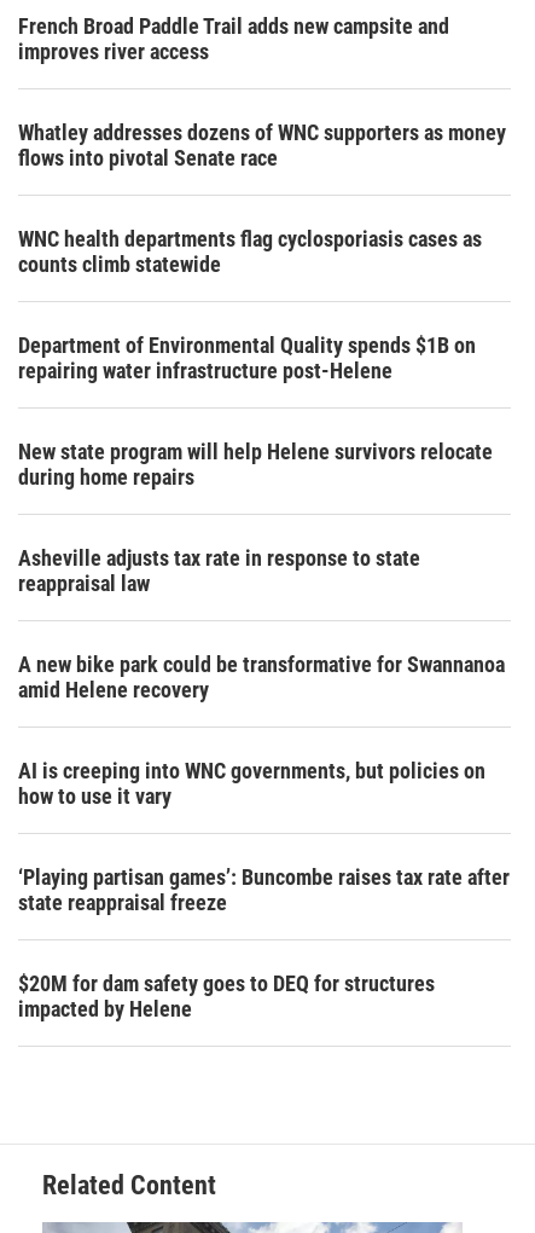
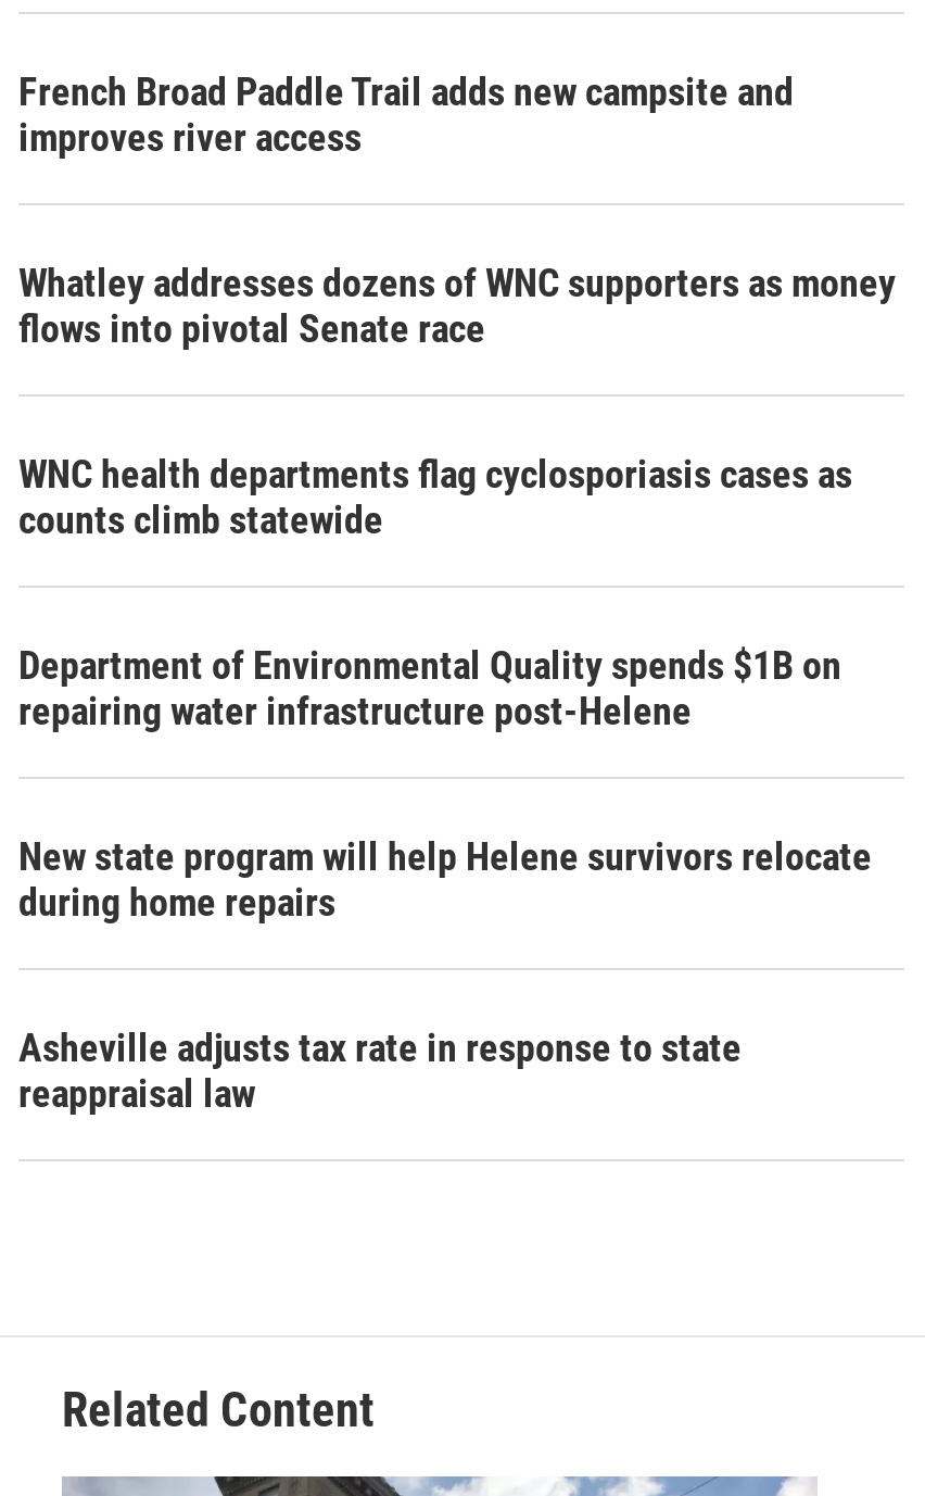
- A new bike park could be transformative for Swannanoa
- amid Helene recovery
- AI is creeping into WNC governments, but policies on
- how to use it vary
- ‘Playing partisan games’: Buncombe raises tax rate after
- state reappraisal freeze
- $20M for dam safety goes to DEQ for structures
- impacted by Helene
